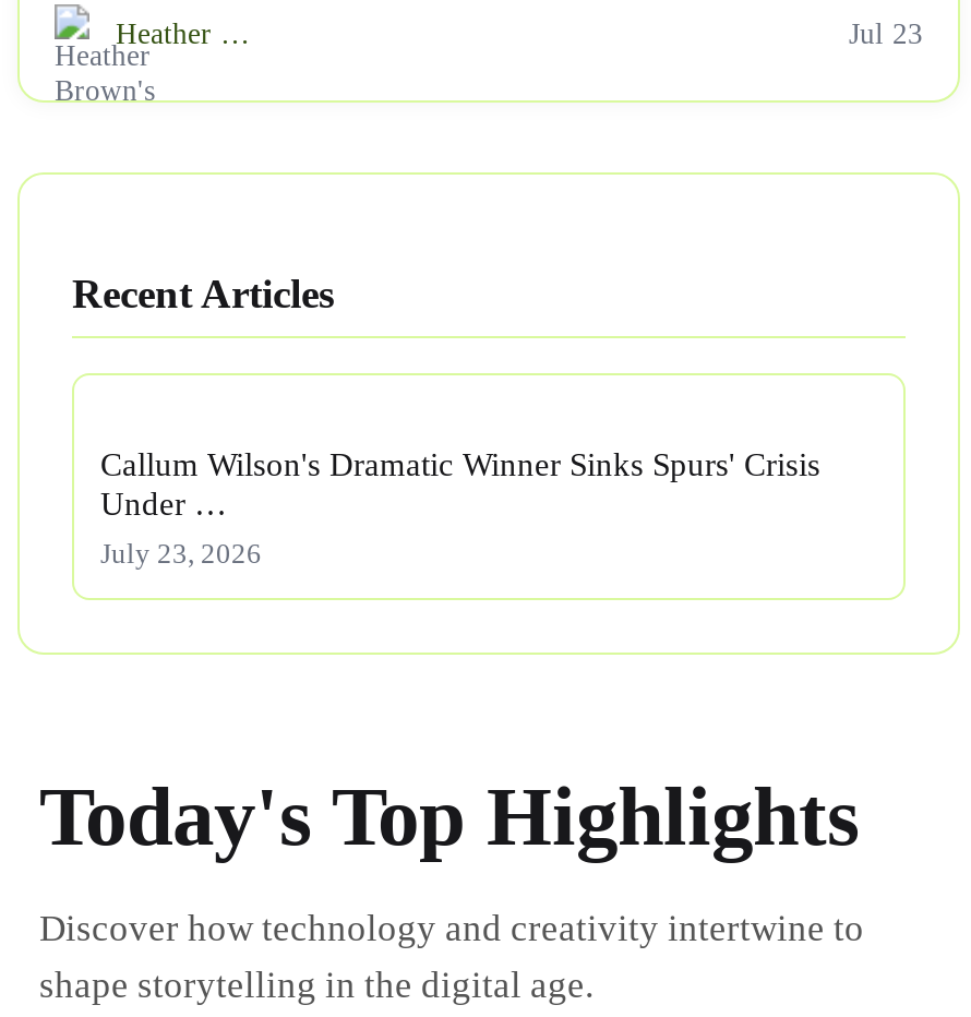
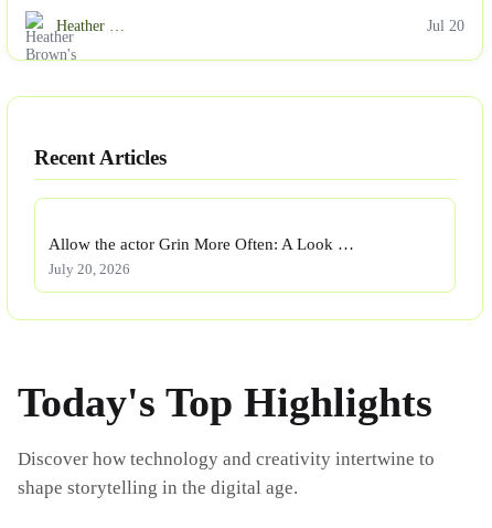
- Jul 23
+ Jul 20

- Callum Wilson's Dramatic Winner Sinks Spurs' Crisis
- Under …
+ Allow the actor Grin More Often: A Look …

- July 23, 2026
+ July 20, 2026
